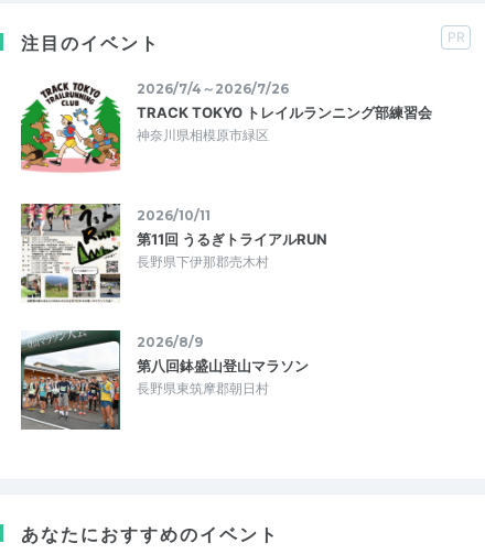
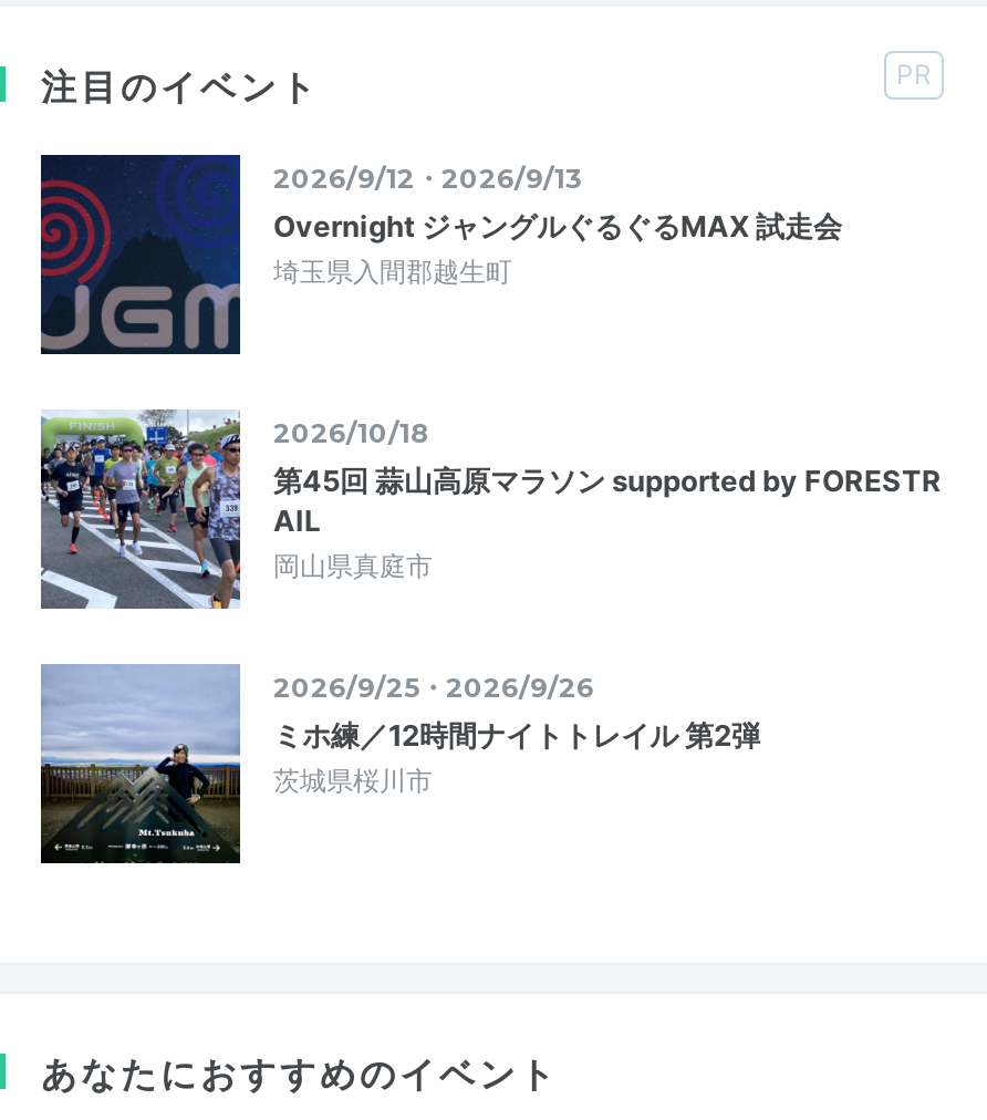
- [image]
- 2026/7/4～2026/7/26
- TRACK TOKYO トレイルランニング部練習会
- 神奈川県相模原市緑区
+ [image]
+ 2026/9/12・2026/9/13
+ Overnight ジャングルぐるぐるMAX 試走会
+ 埼玉県入間郡越生町

- [image]
- 2026/10/11
- 第11回 うるぎトライアルRUN
- 長野県下伊那郡売木村
+ [image]
+ 2026/10/18
+ 第45回 蒜山高原マラソン supported by FORESTR
+ AIL
+ 岡山県真庭市

- [image]
- 2026/8/9
- 第八回鉢盛山登山マラソン
- 長野県東筑摩郡朝日村
+ [image]
+ 2026/9/25・2026/9/26
+ ミホ練／12時間ナイトトレイル 第2弾
+ 茨城県桜川市
